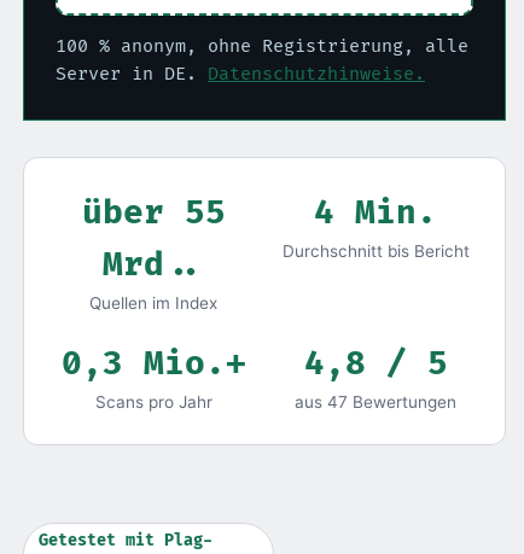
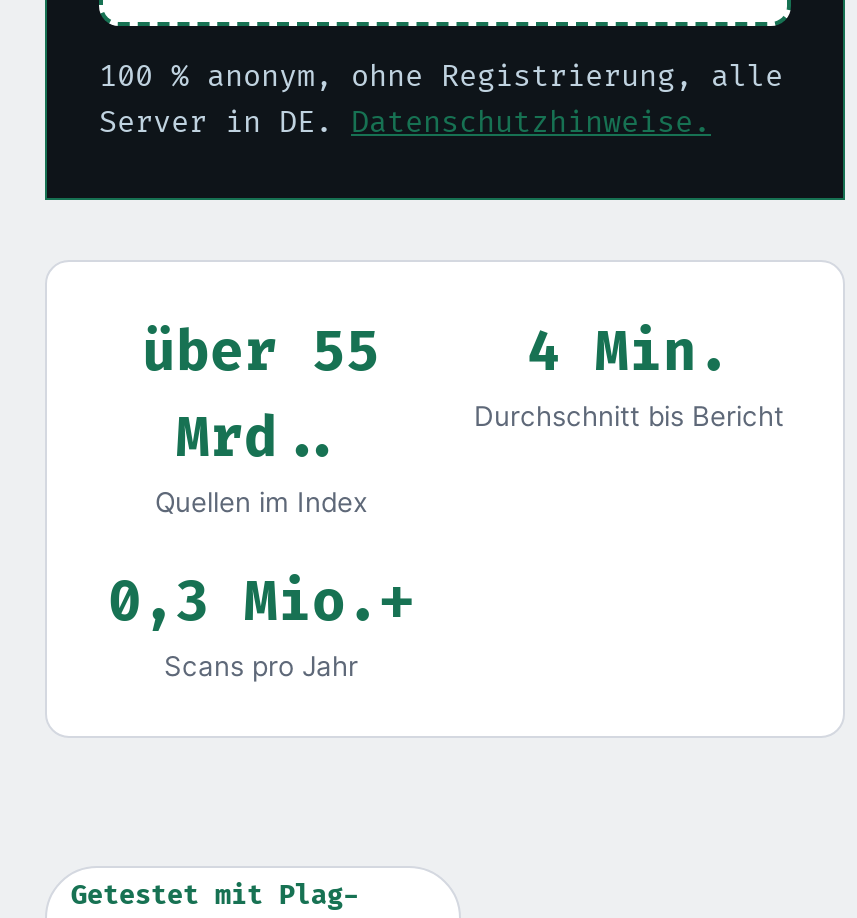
- 4,8 / 5
- aus 47 Bewertungen
